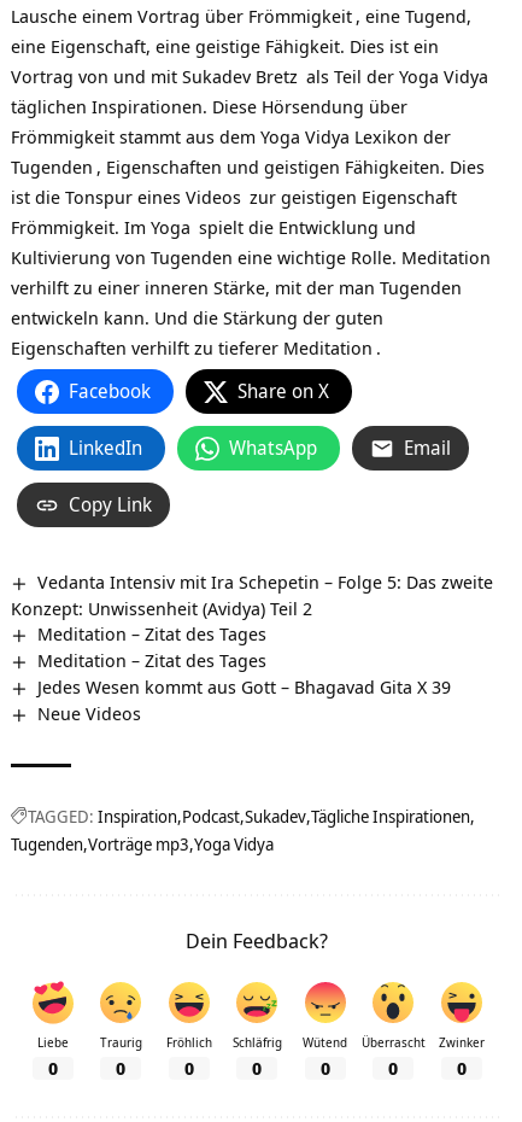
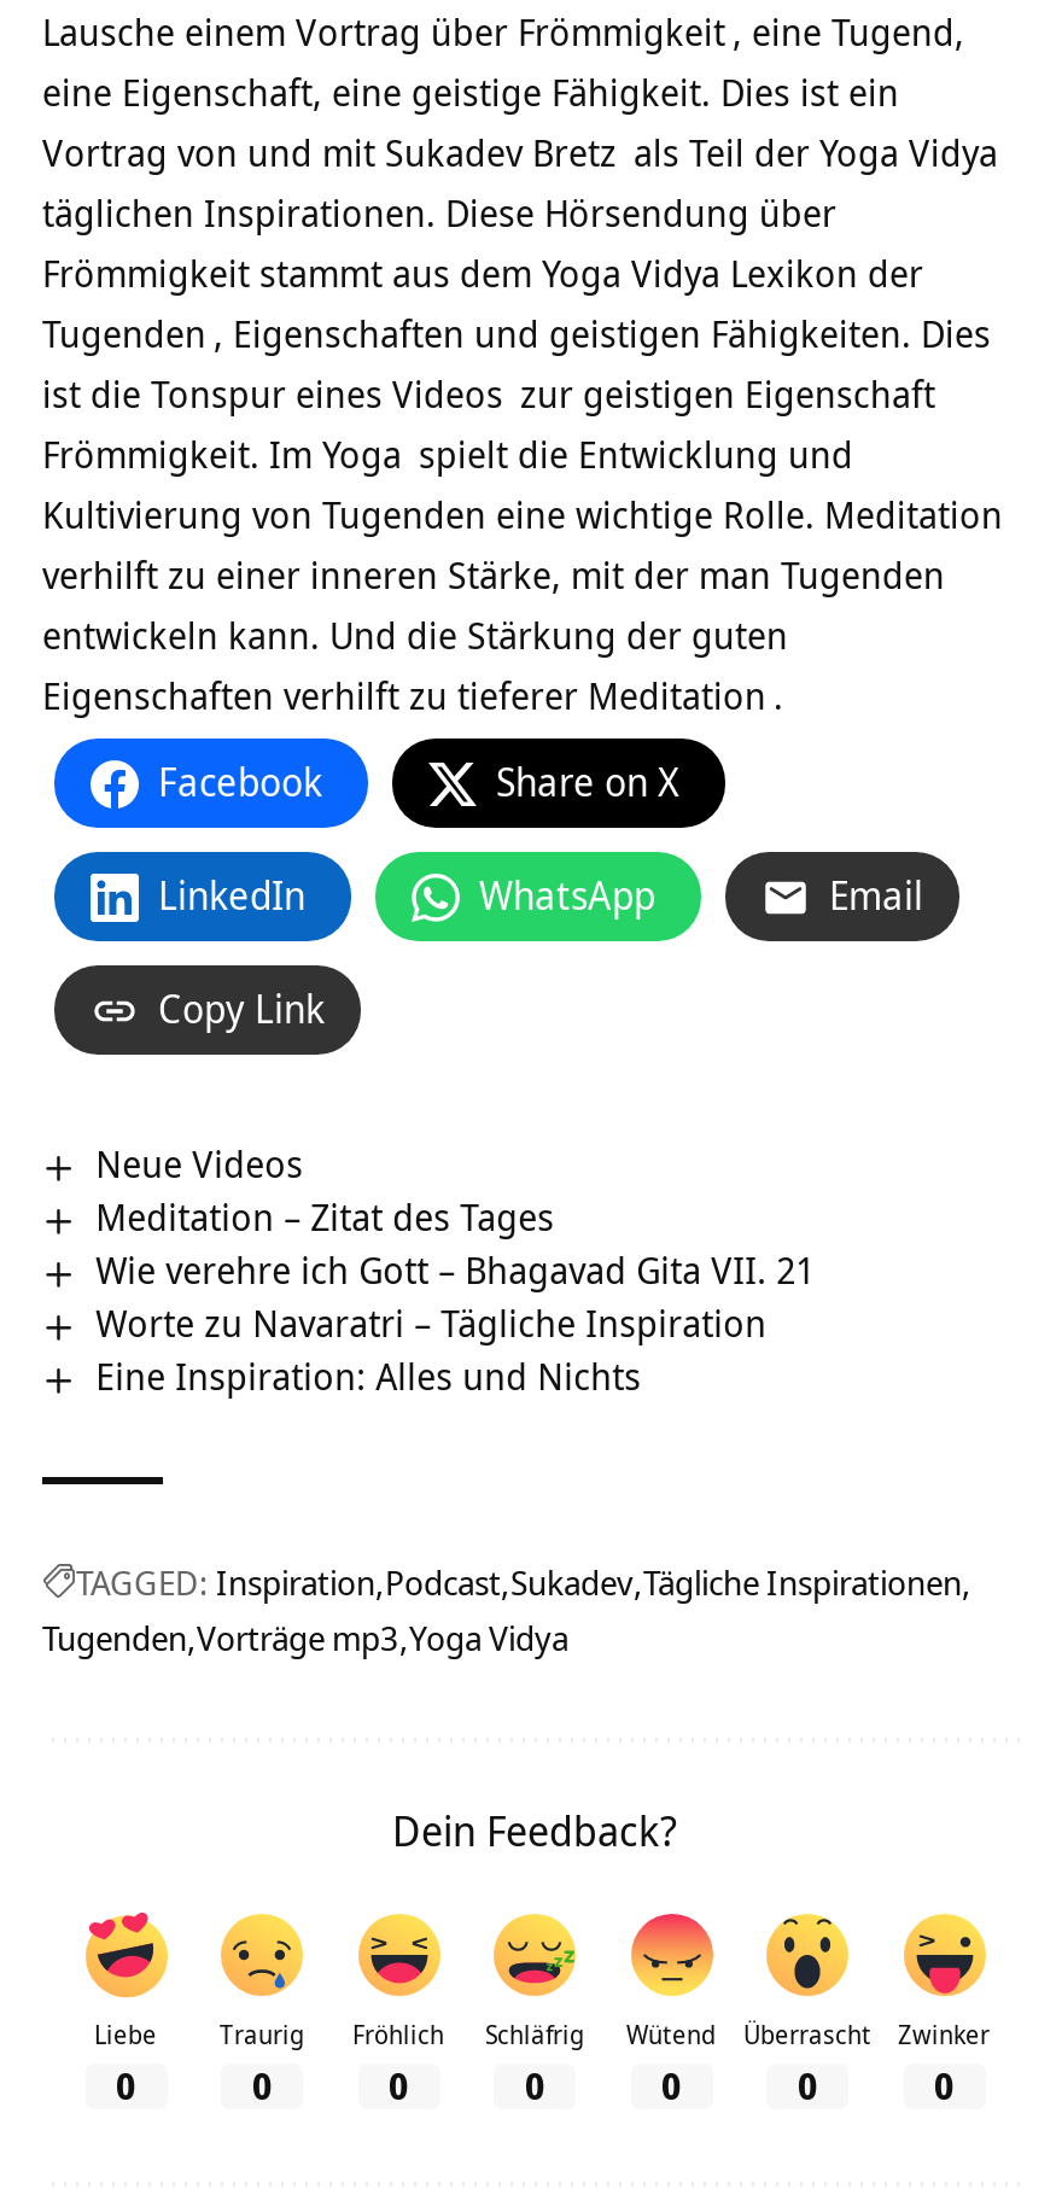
- Vedanta Intensiv mit Ira Schepetin – Folge 5: Das zweite
- Konzept: Unwissenheit (Avidya) Teil 2
+ Neue Videos

- Meditation – Zitat des Tages
- Jedes Wesen kommt aus Gott – Bhagavad Gita X 39
- Neue Videos
+ Wie verehre ich Gott – Bhagavad Gita VII. 21
+ Worte zu Navaratri – Tägliche Inspiration
+ Eine Inspiration: Alles und Nichts
